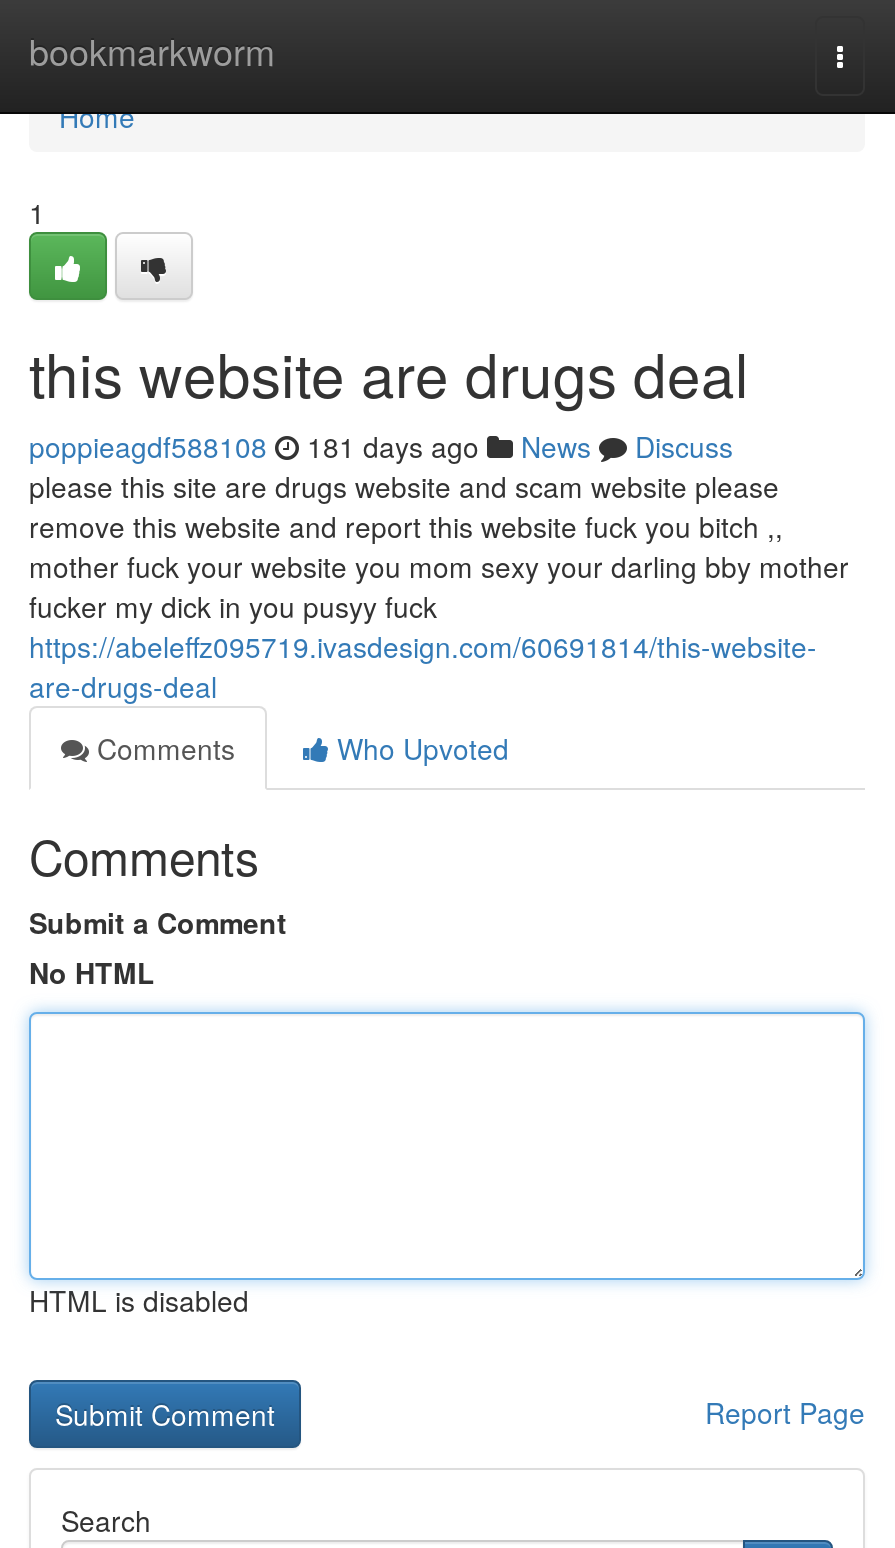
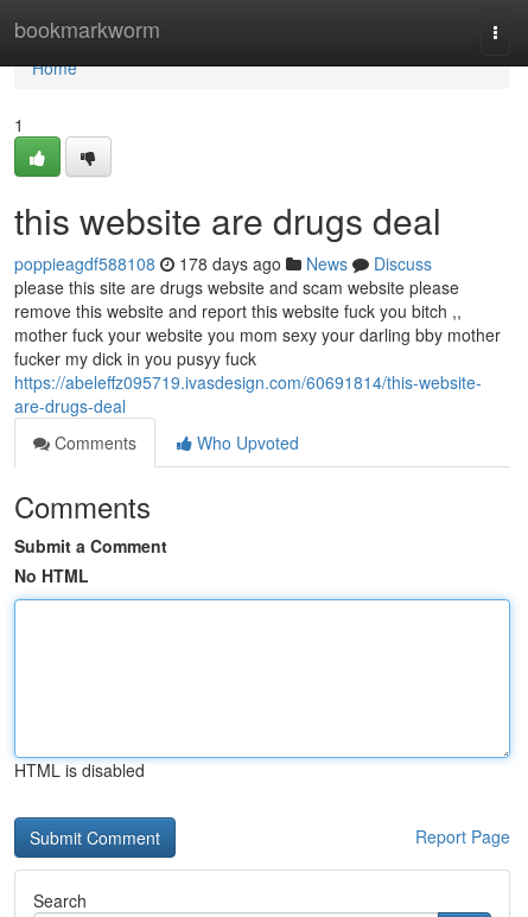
- poppieagdf588108 181 days ago News Discuss
+ poppieagdf588108 178 days ago News Discuss
